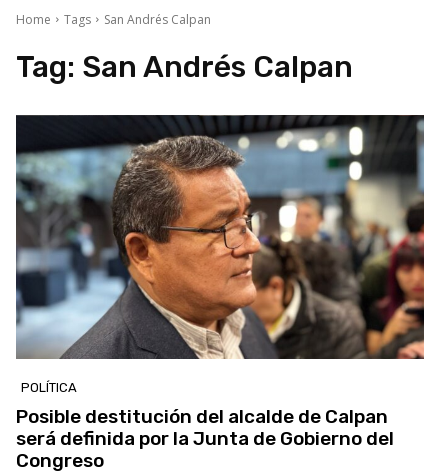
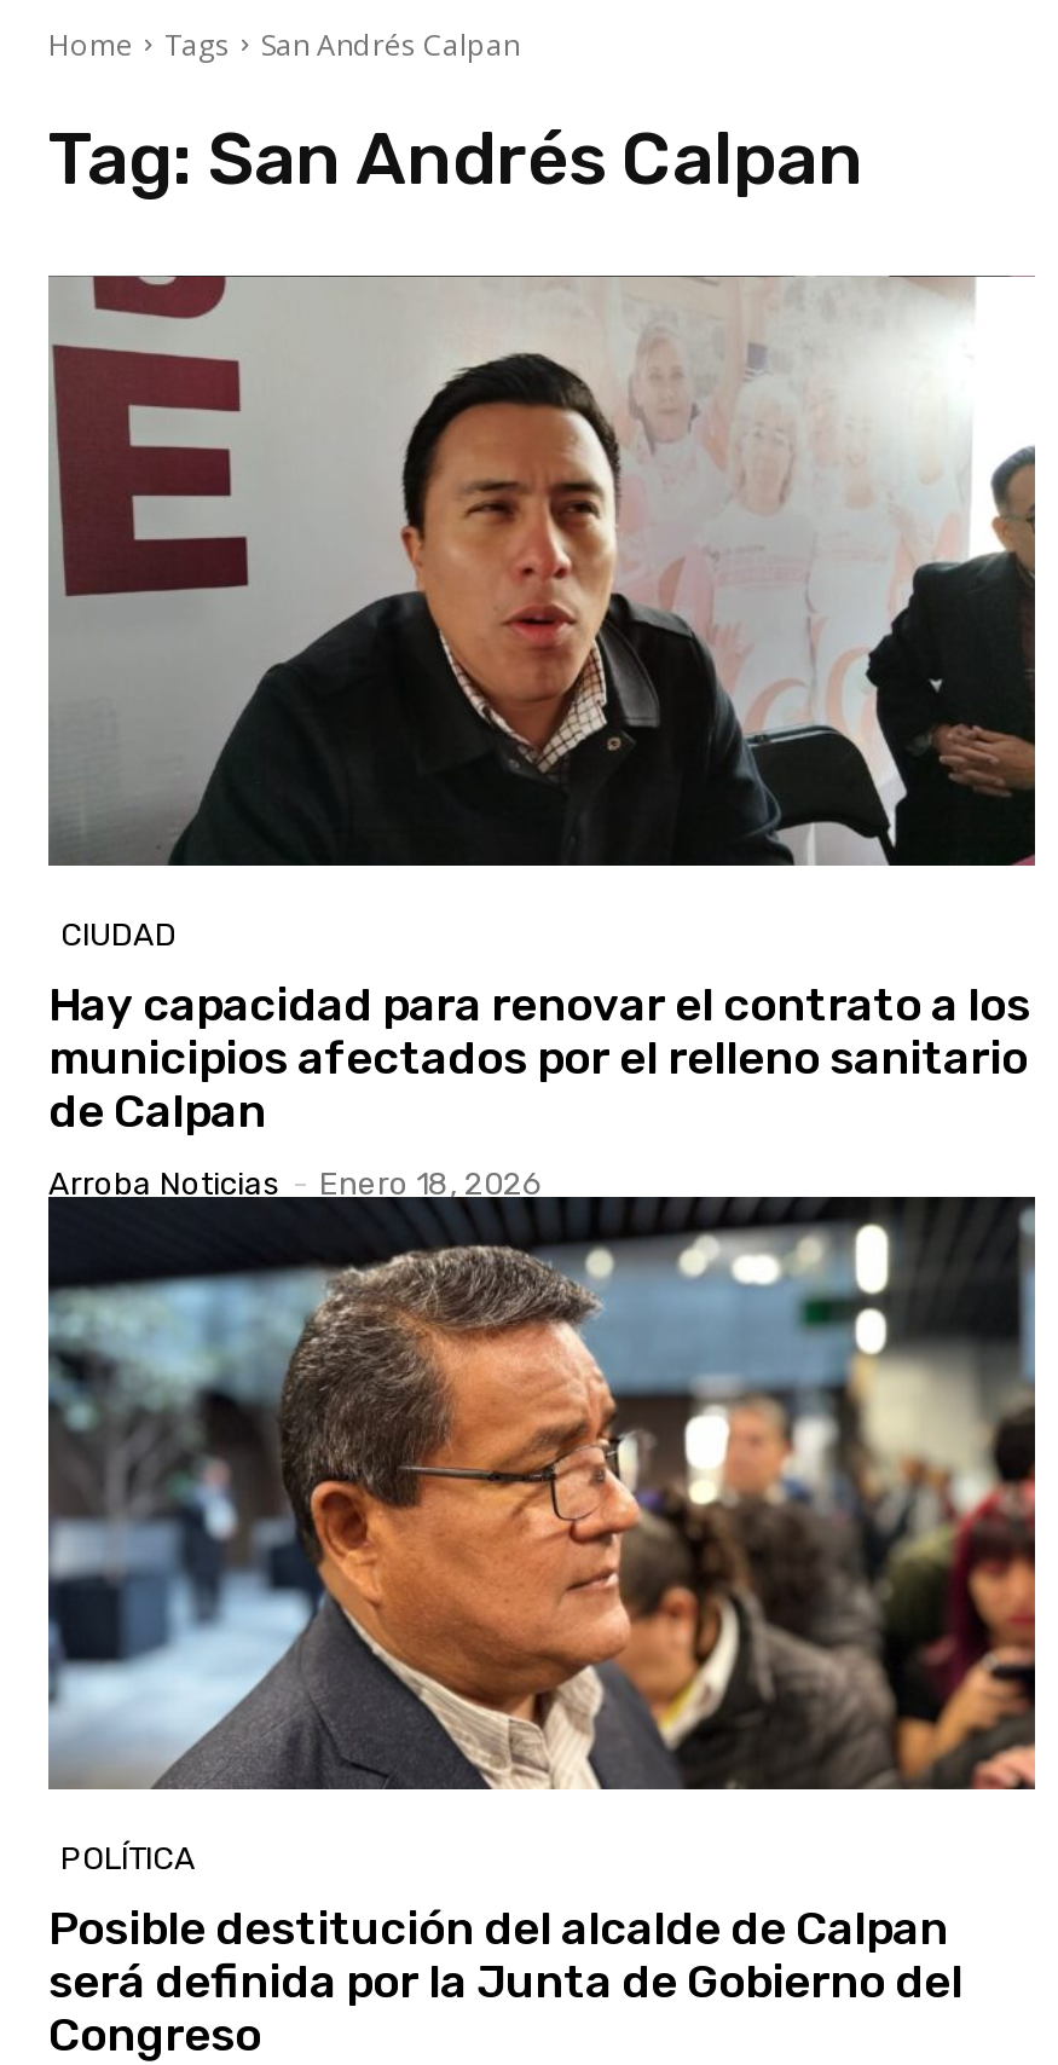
+ [image]
+ CIUDAD
+ Hay capacidad para renovar el contrato a los
+ municipios afectados por el relleno sanitario
+ de Calpan
+ Arroba Noticias - Enero 18, 2026
